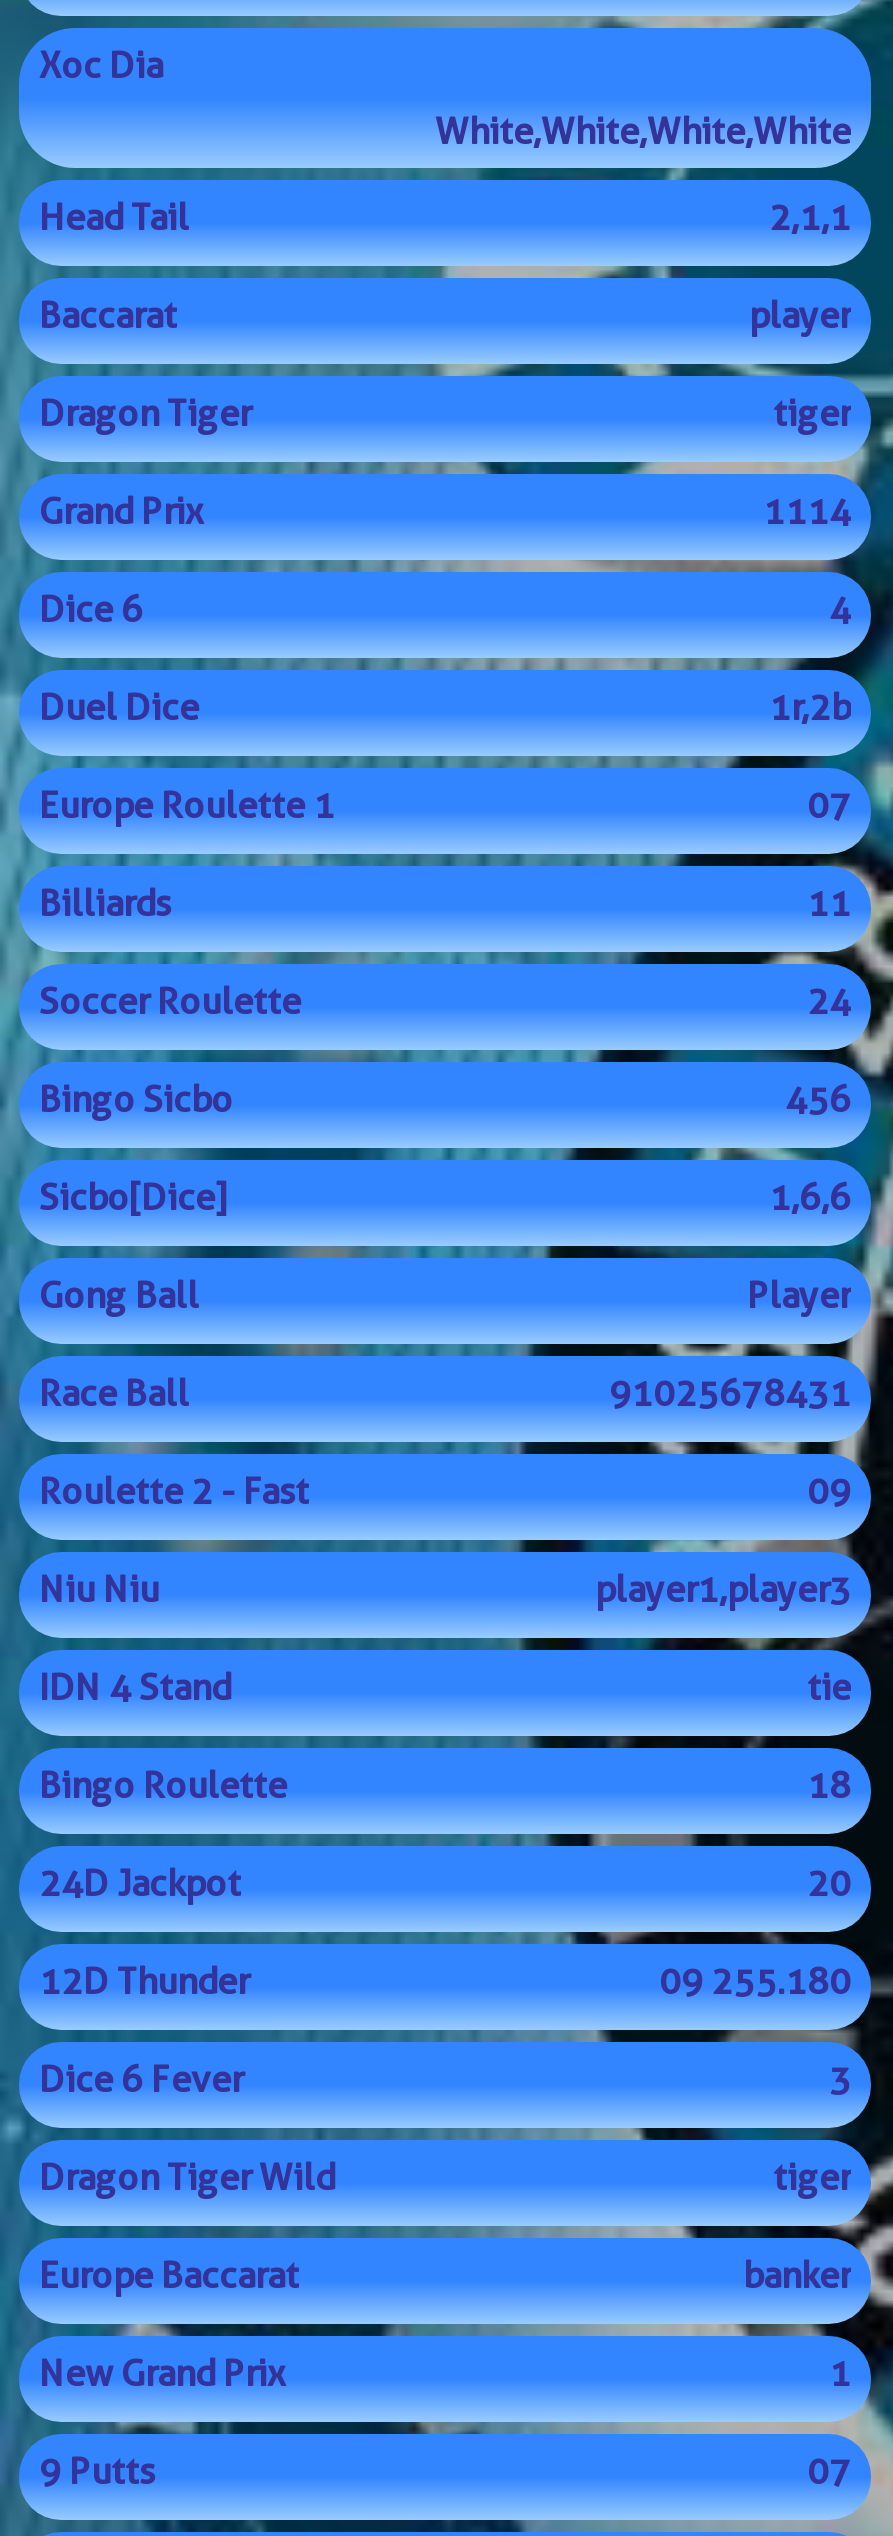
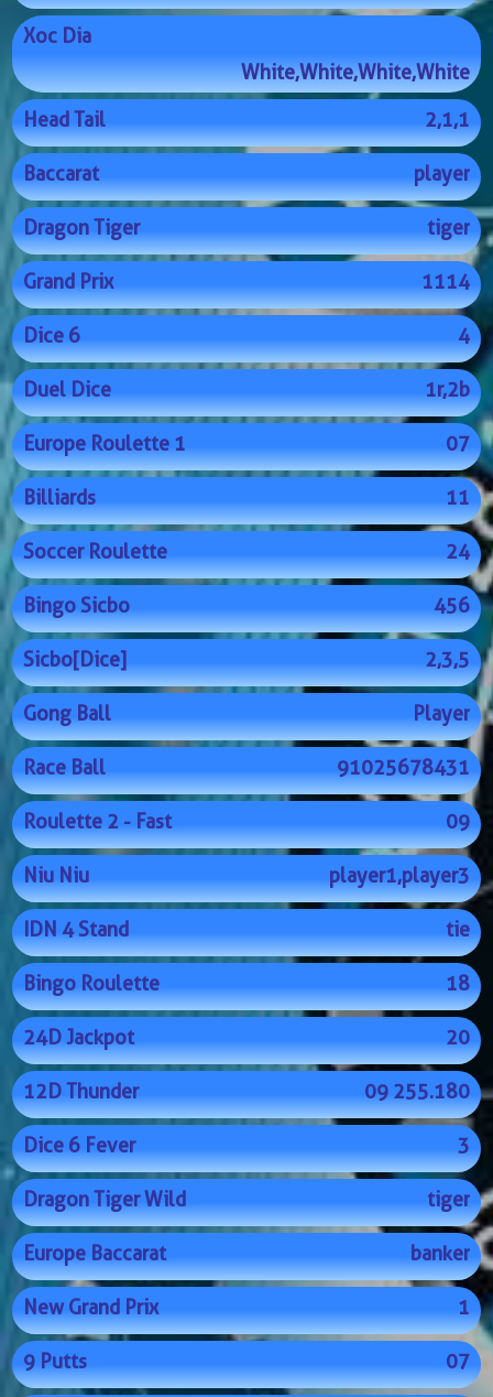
- 1,6,6
+ 2,3,5
